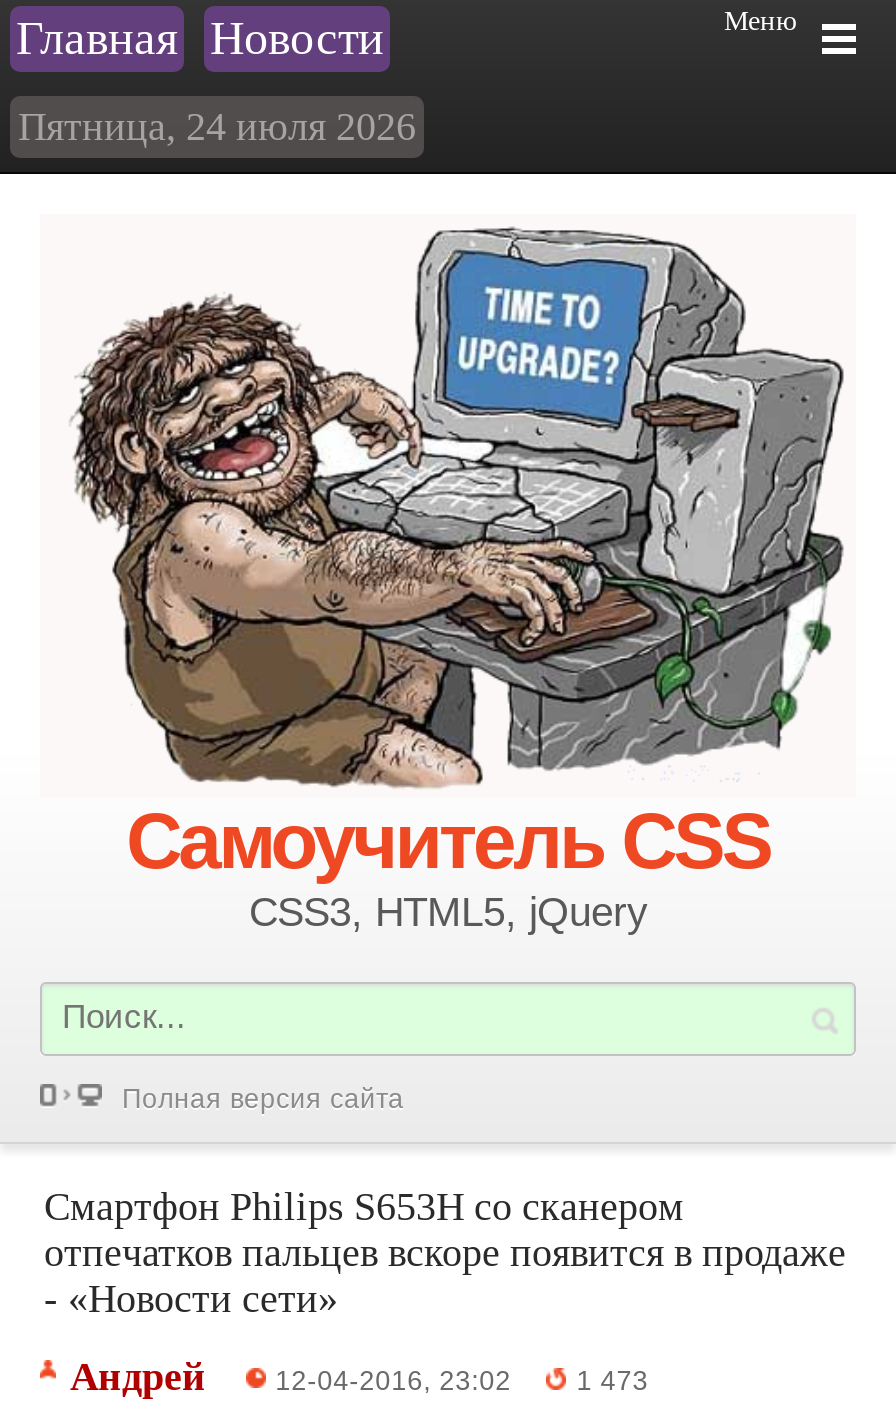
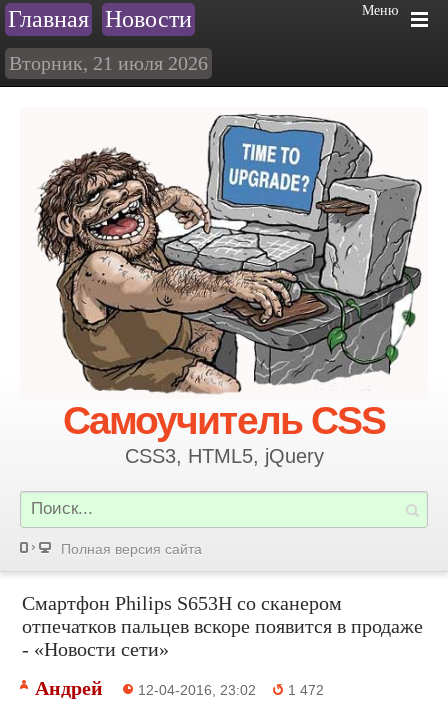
- Пятница, 24 июля 2026
+ Вторник, 21 июля 2026

- 1 473
+ 1 472
